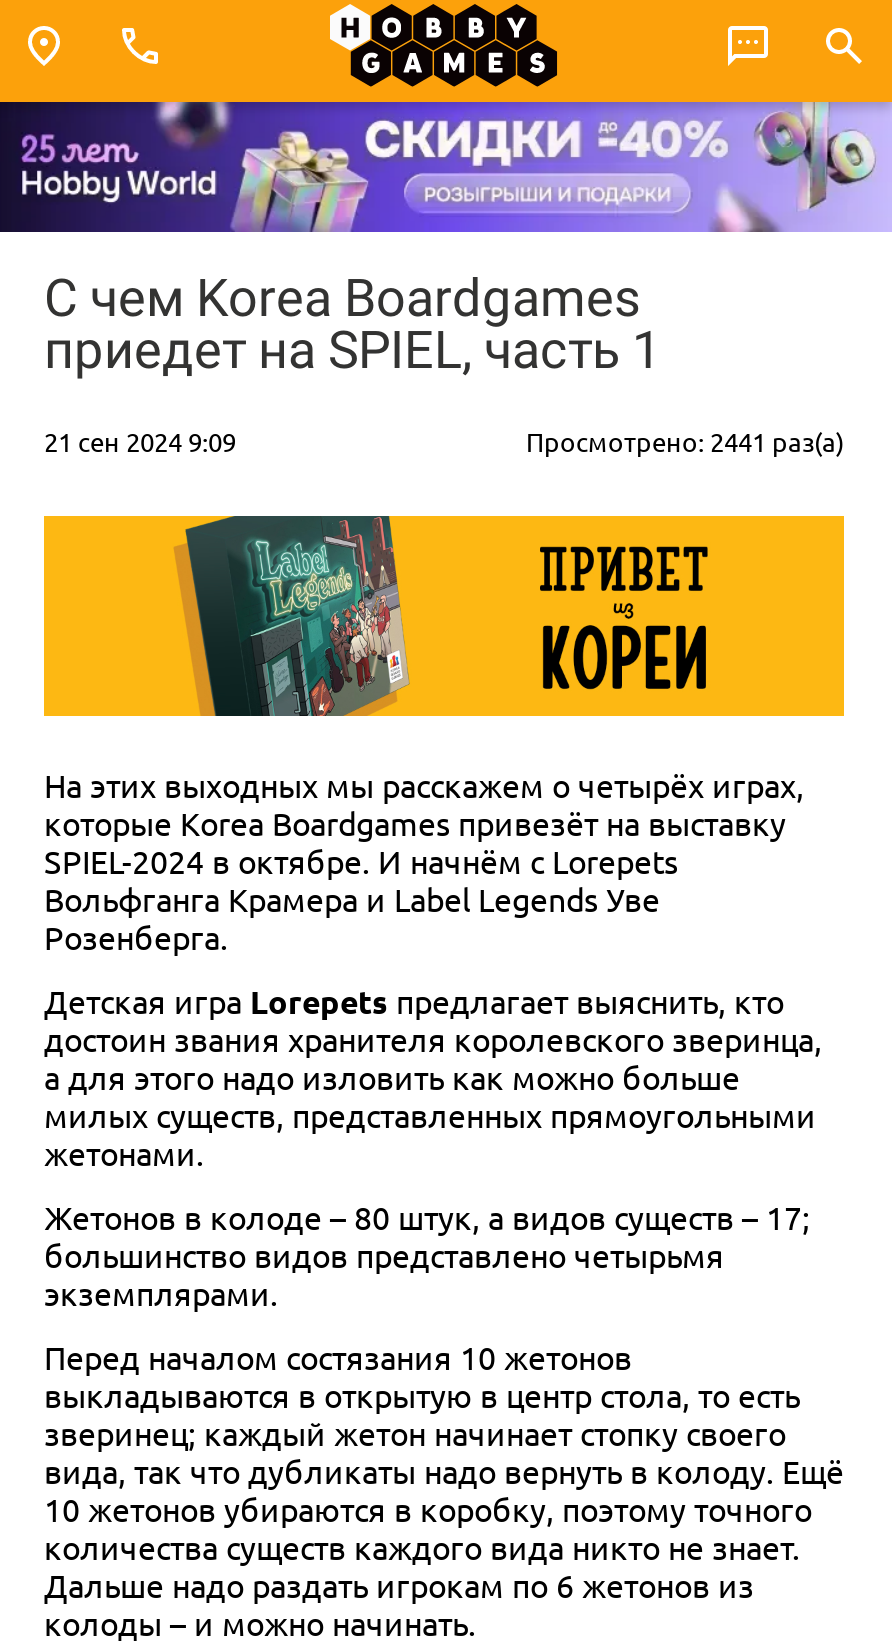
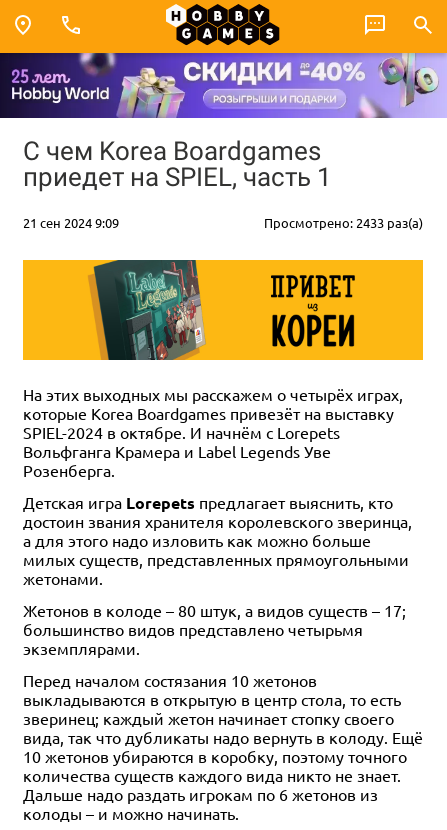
- Просмотрено: 2441 раз(а)
+ Просмотрено: 2433 раз(а)
